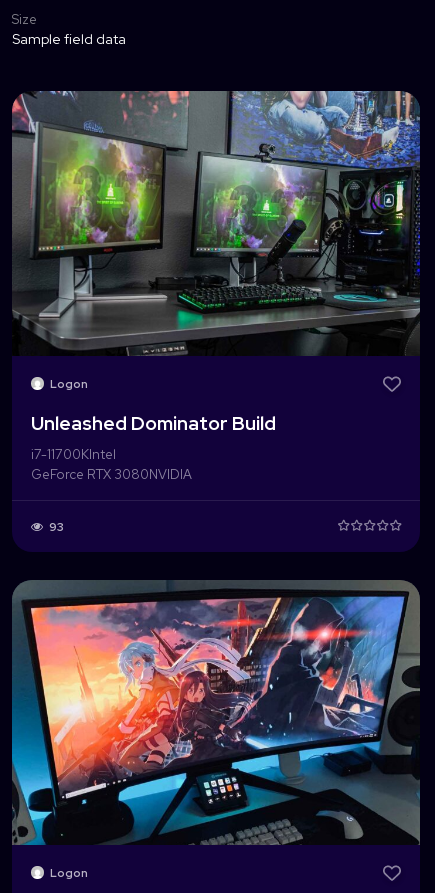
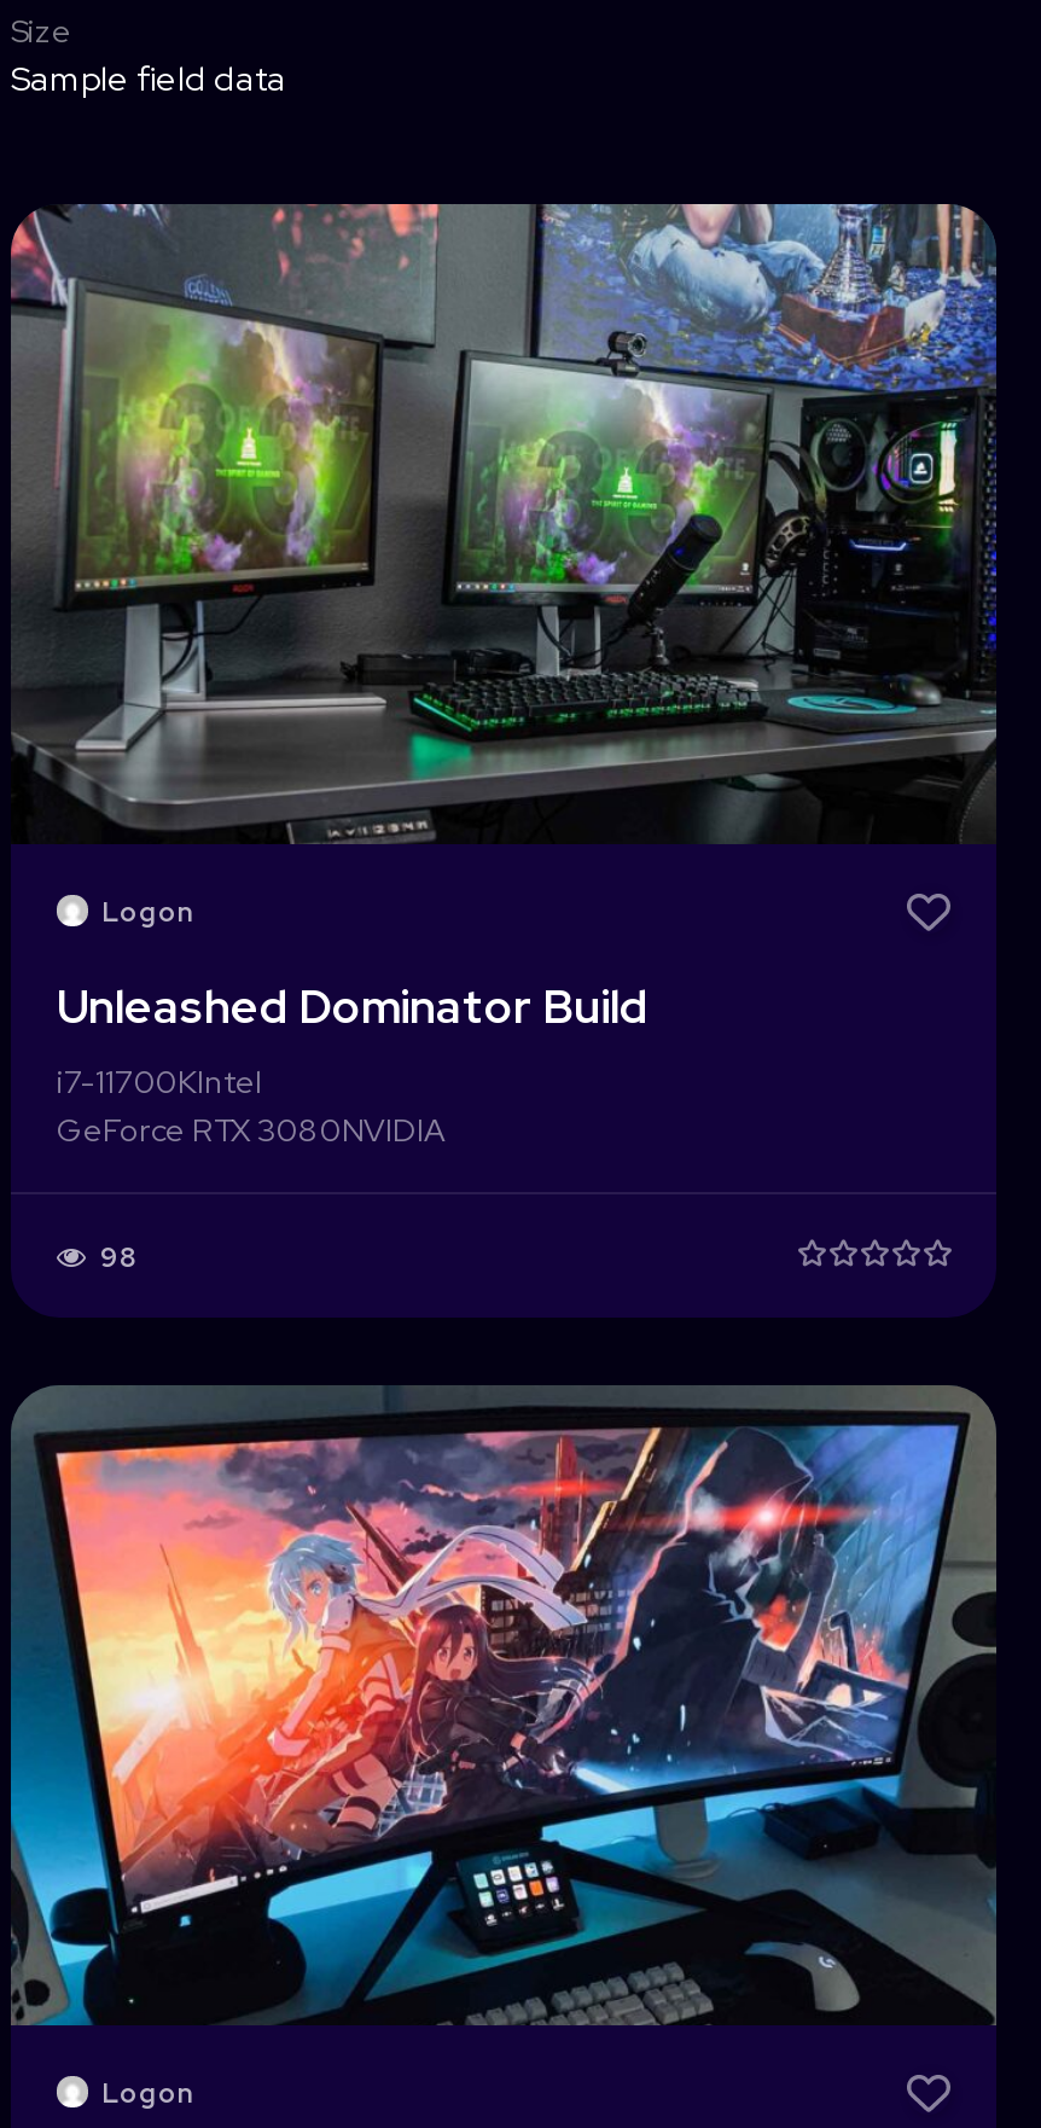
- 93
+ 98
